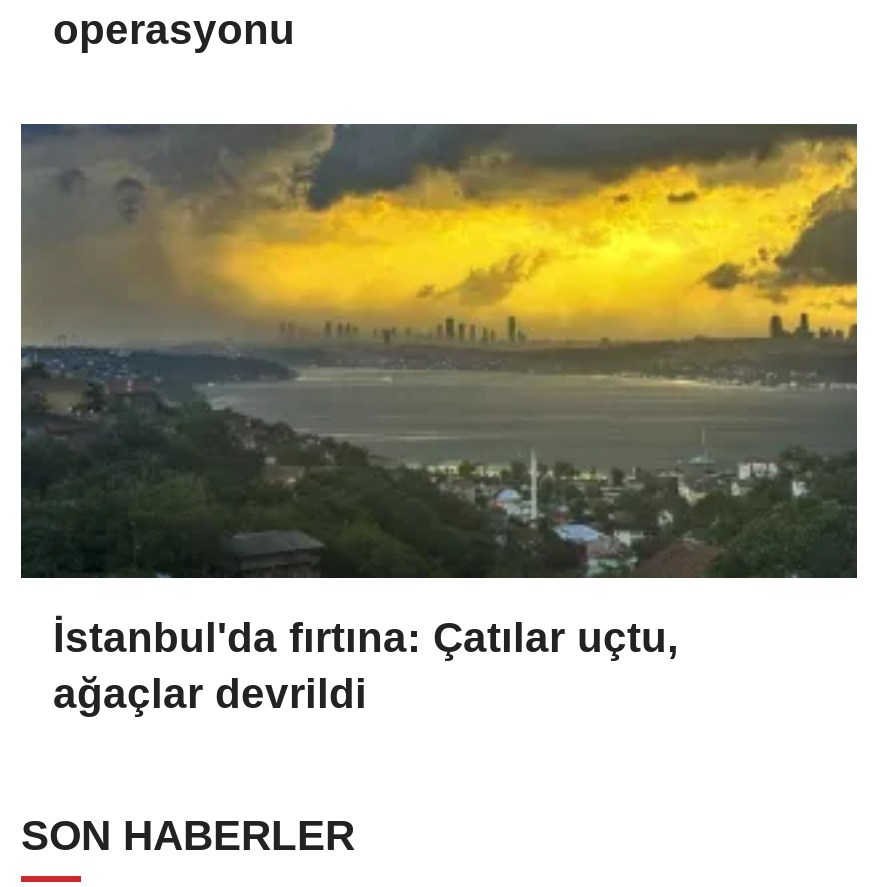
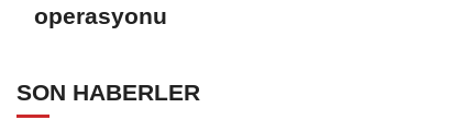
- [image]
- İstanbul'da fırtına: Çatılar uçtu,
- ağaçlar devrildi
